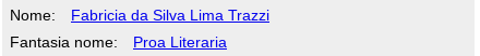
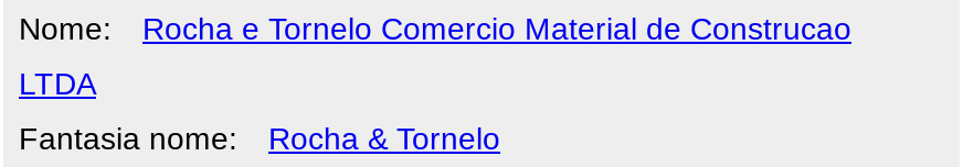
- Fabricia da Silva Lima Trazzi
+ Rocha e Tornelo Comercio Material de Construcao
+ LTDA

- Proa Literaria
+ Rocha & Tornelo
